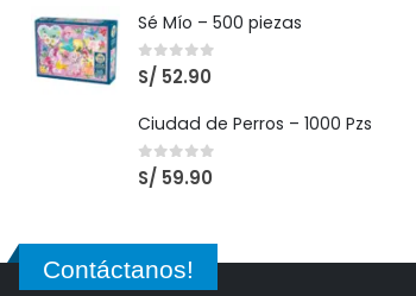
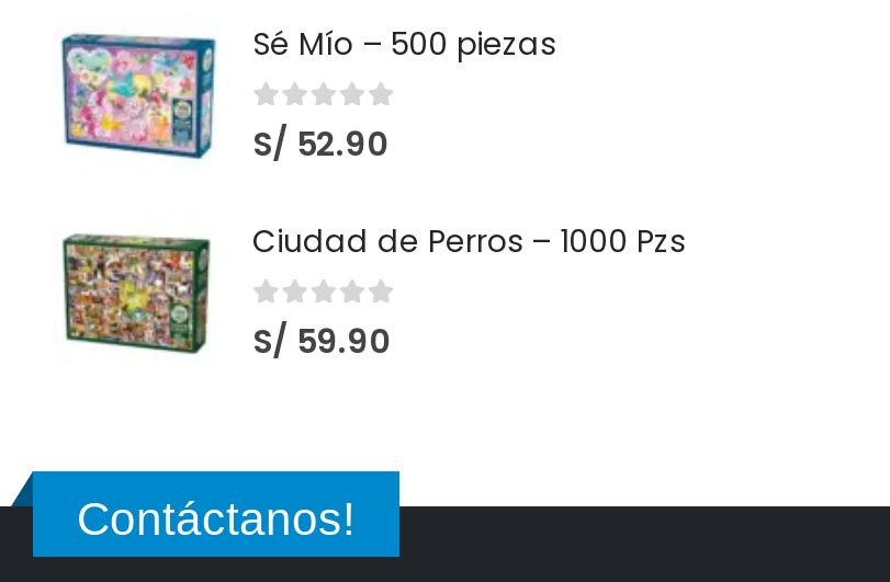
+ [image]
